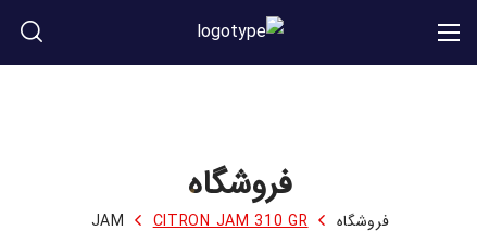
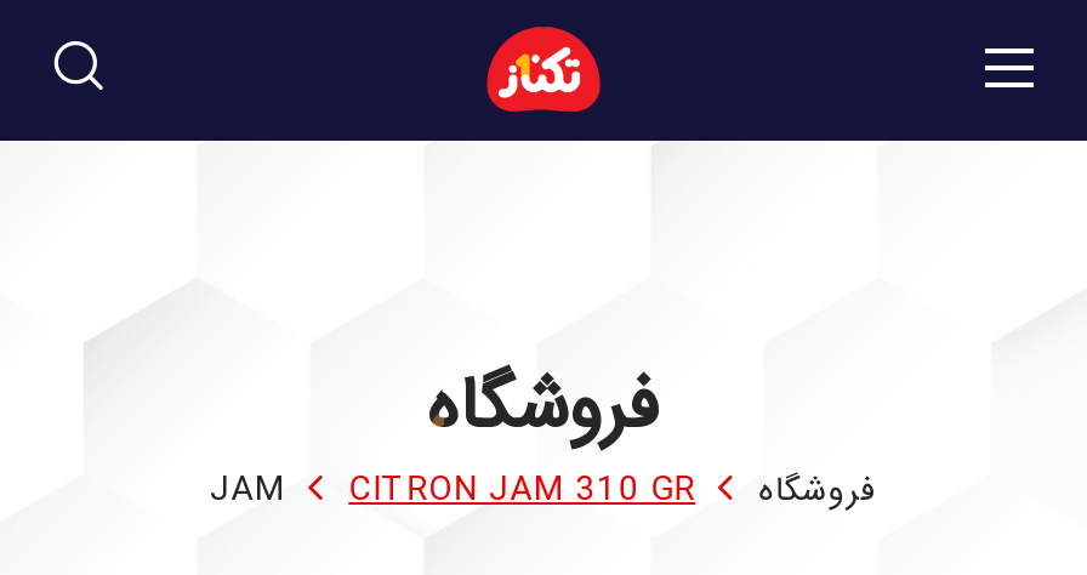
- [image]
+ [image]
